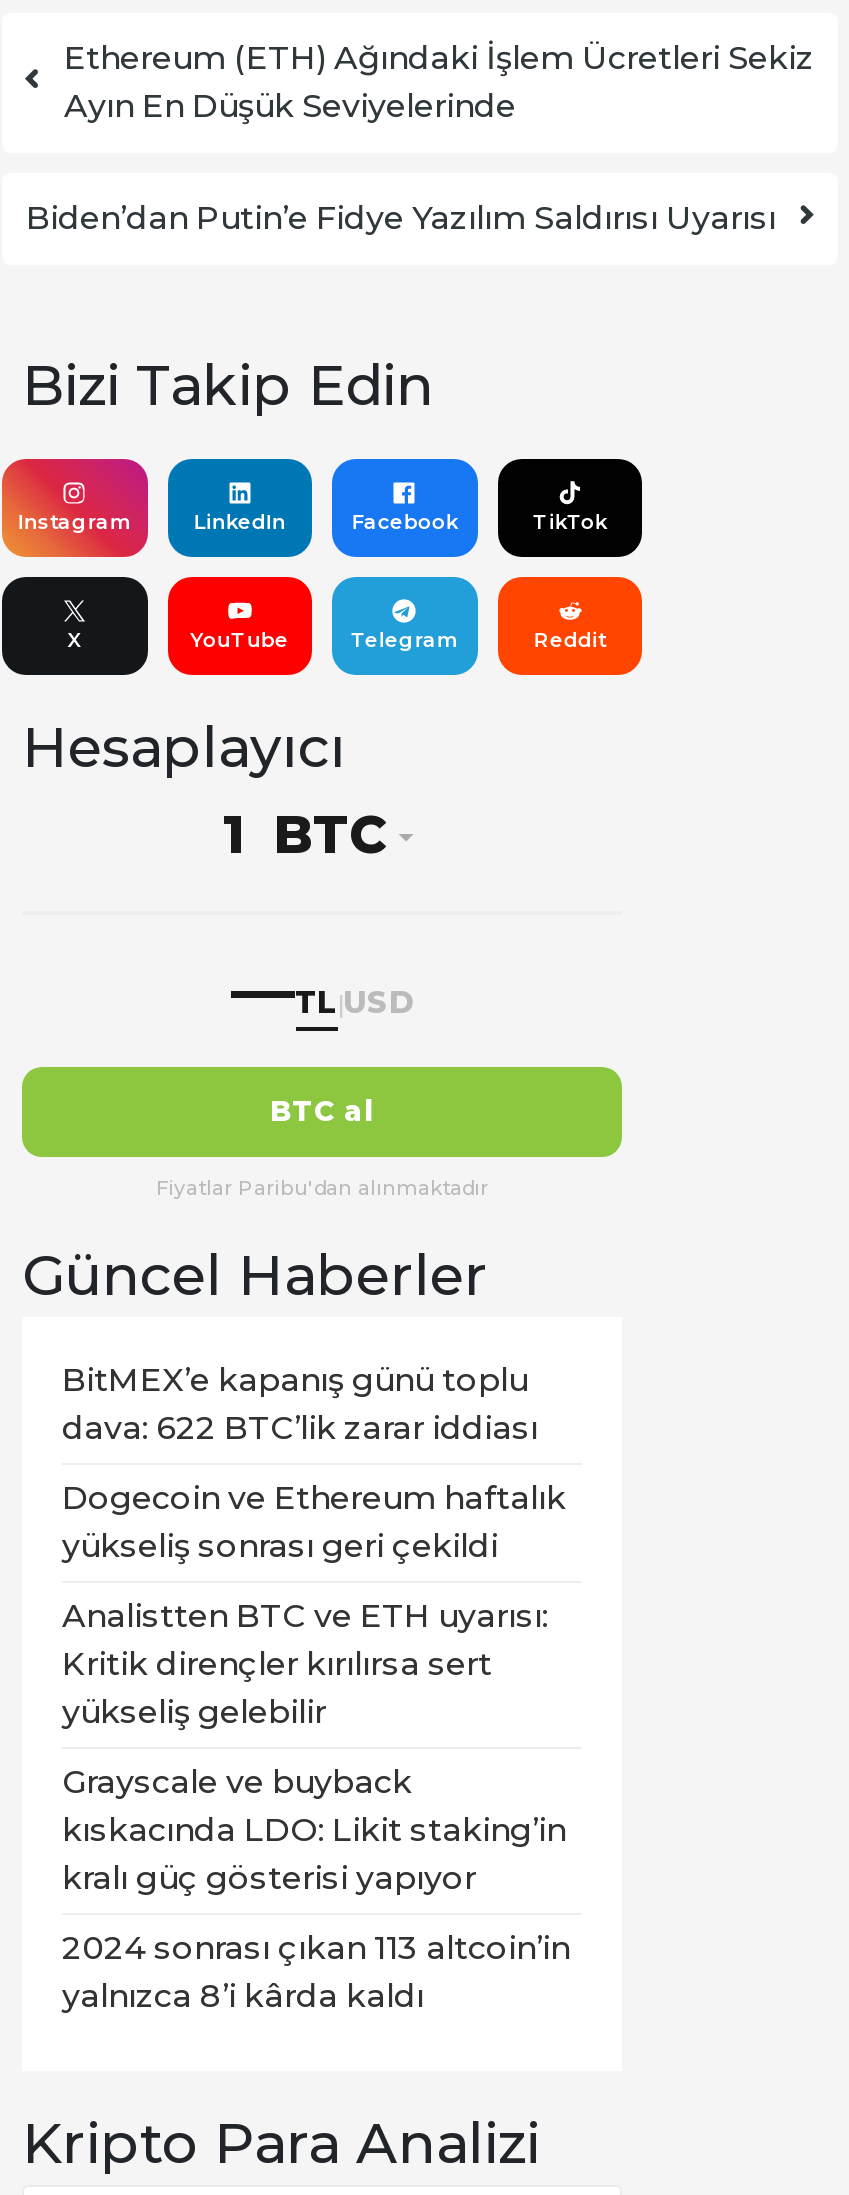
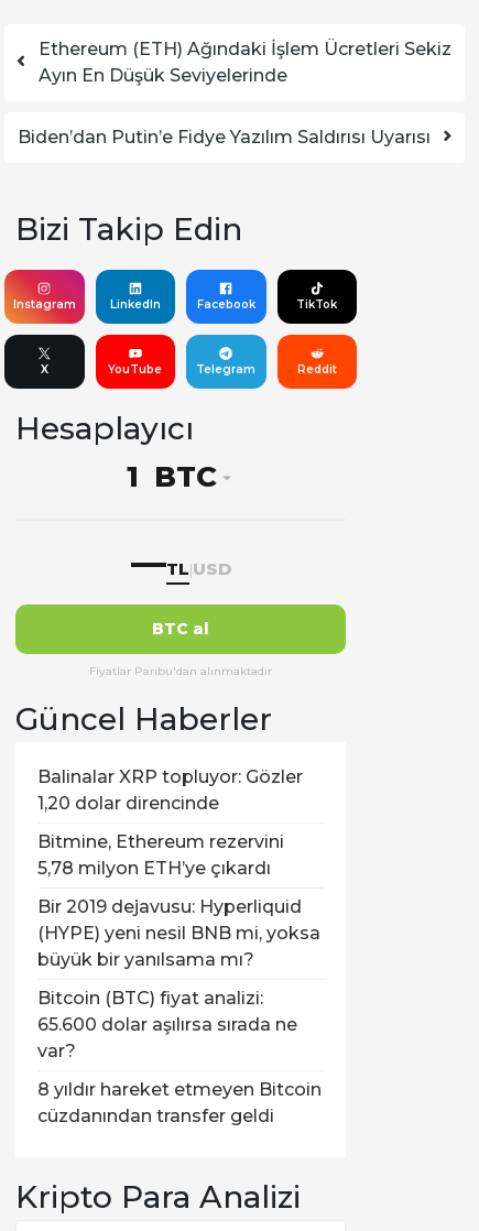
- BitMEX’e kapanış günü toplu
- dava: 622 BTC’lik zarar iddiası
+ Balinalar XRP topluyor: Gözler
+ 1,20 dolar direncinde

- Dogecoin ve Ethereum haftalık
- yükseliş sonrası geri çekildi
+ Bitmine, Ethereum rezervini
+ 5,78 milyon ETH’ye çıkardı

- Analistten BTC ve ETH uyarısı:
- Kritik dirençler kırılırsa sert
- yükseliş gelebilir
+ Bir 2019 dejavusu: Hyperliquid
+ (HYPE) yeni nesil BNB mi, yoksa
+ büyük bir yanılsama mı?

- Grayscale ve buyback
- kıskacında LDO: Likit staking’in
- kralı güç gösterisi yapıyor
+ Bitcoin (BTC) fiyat analizi:
+ 65.600 dolar aşılırsa sırada ne
+ var?

- 2024 sonrası çıkan 113 altcoin’in
- yalnızca 8’i kârda kaldı
+ 8 yıldır hareket etmeyen Bitcoin
+ cüzdanından transfer geldi
